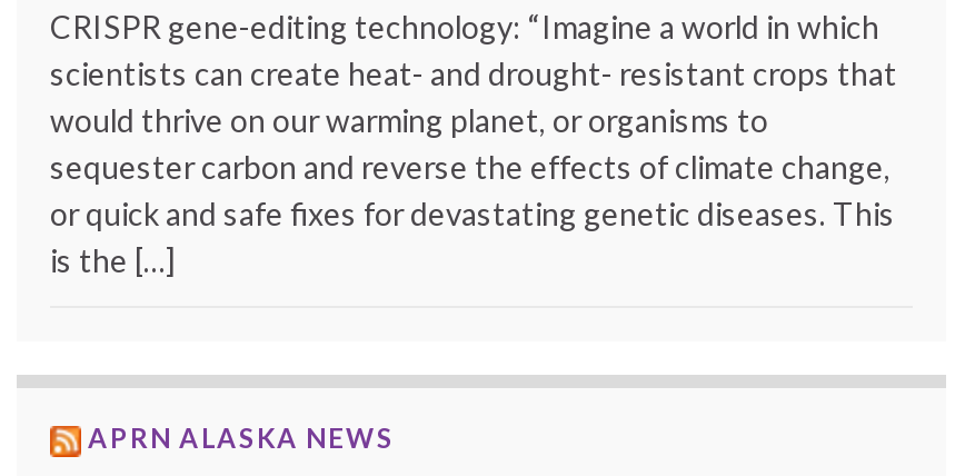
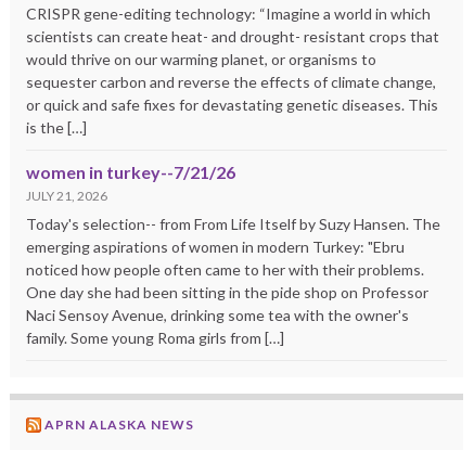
+ women in turkey--7/21/26
+ JULY 21, 2026
+ Today's selection-- from From Life Itself by Suzy Hansen. The
+ emerging aspirations of women in modern Turkey: "Ebru
+ noticed how people often came to her with their problems.
+ One day she had been sitting in the pide shop on Professor
+ Naci Sensoy Avenue, drinking some tea with the owner's
+ family. Some young Roma girls from […]
